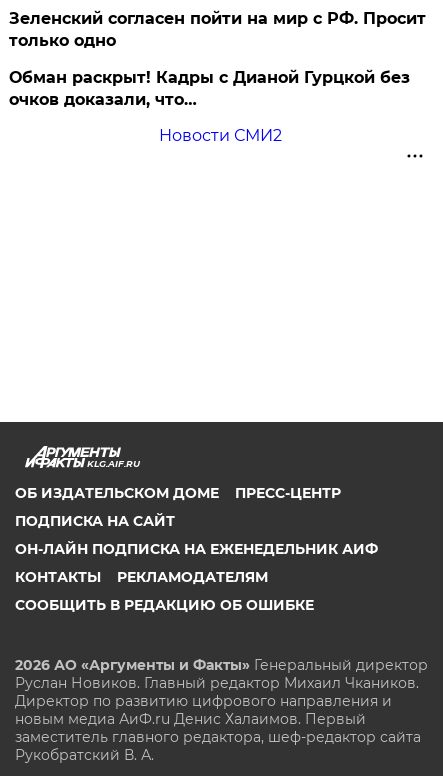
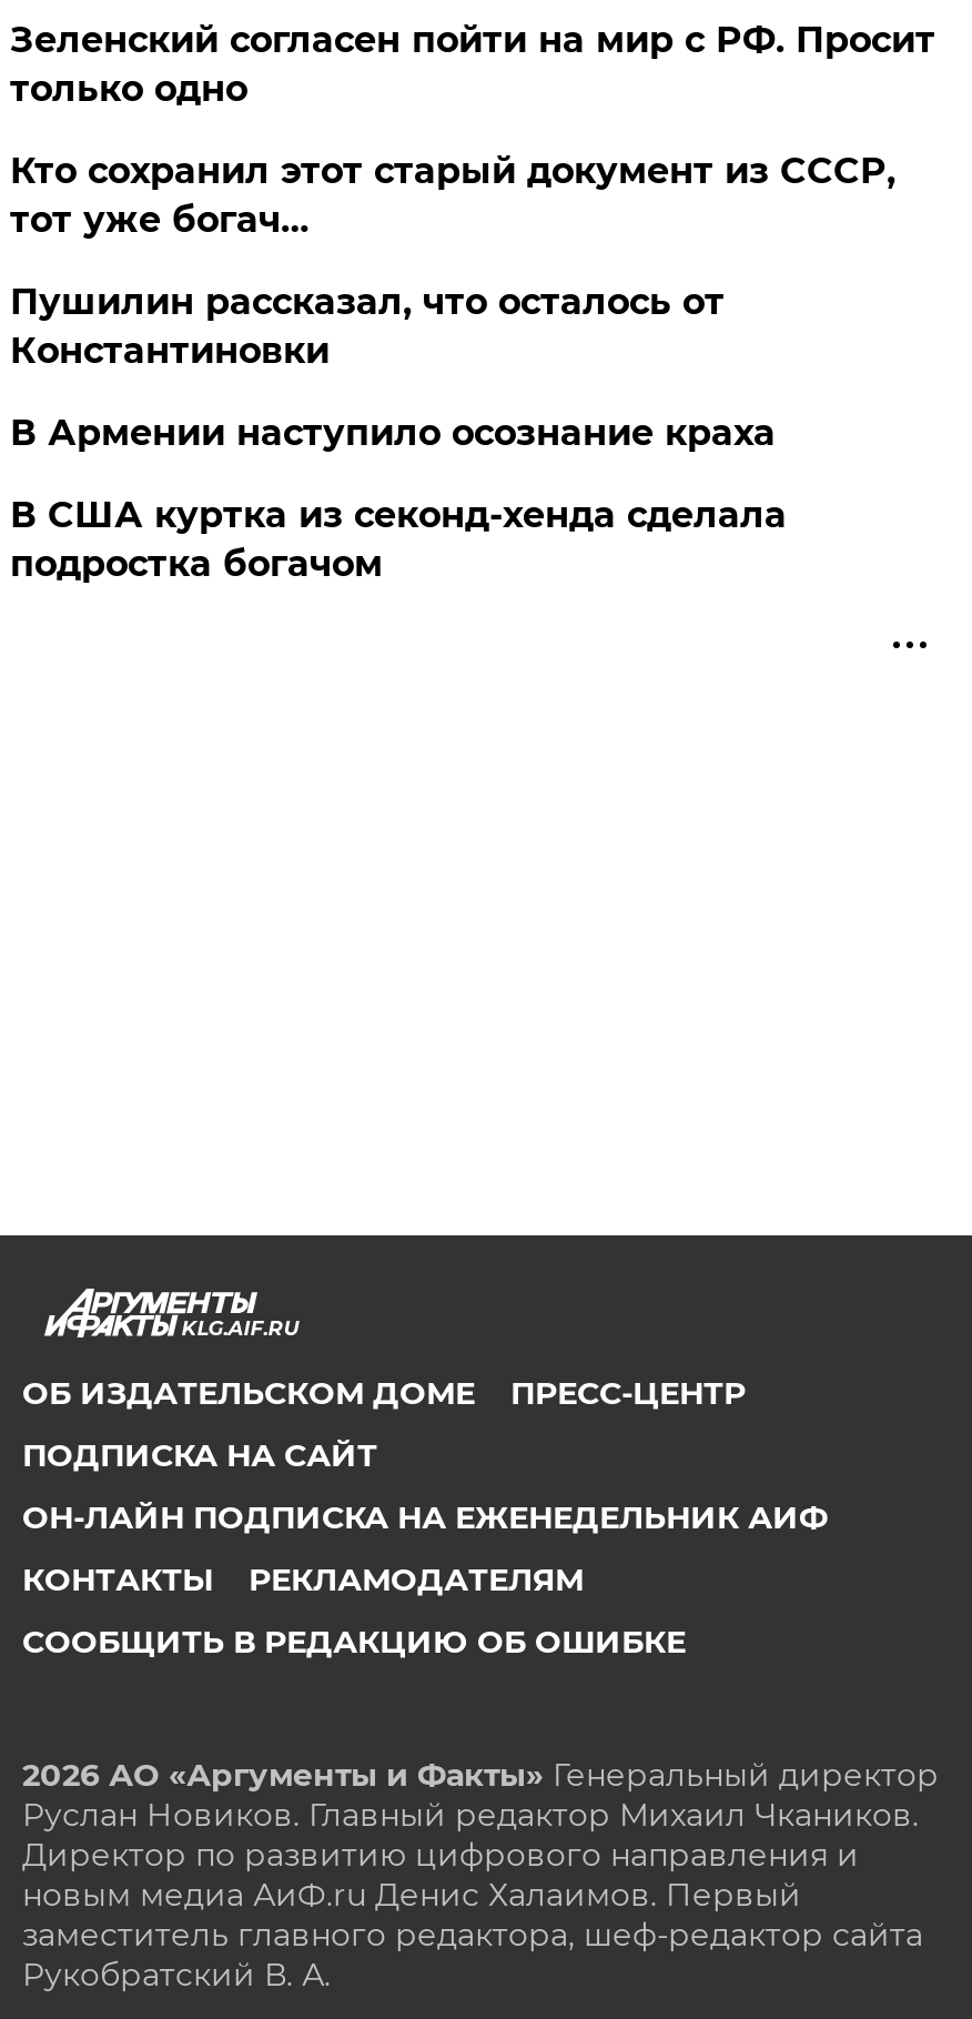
- Обман раскрыт! Кадры с Дианой Гурцкой без
- очков доказали, что…
- Новости СМИ2
+ Кто сохранил этот старый документ из СССР,
+ тот уже богач…
+ Пушилин рассказал, что осталось от
+ Константиновки
+ В Армении наступило осознание краха
+ В США куртка из секонд-хенда сделала
+ подростка богачом
